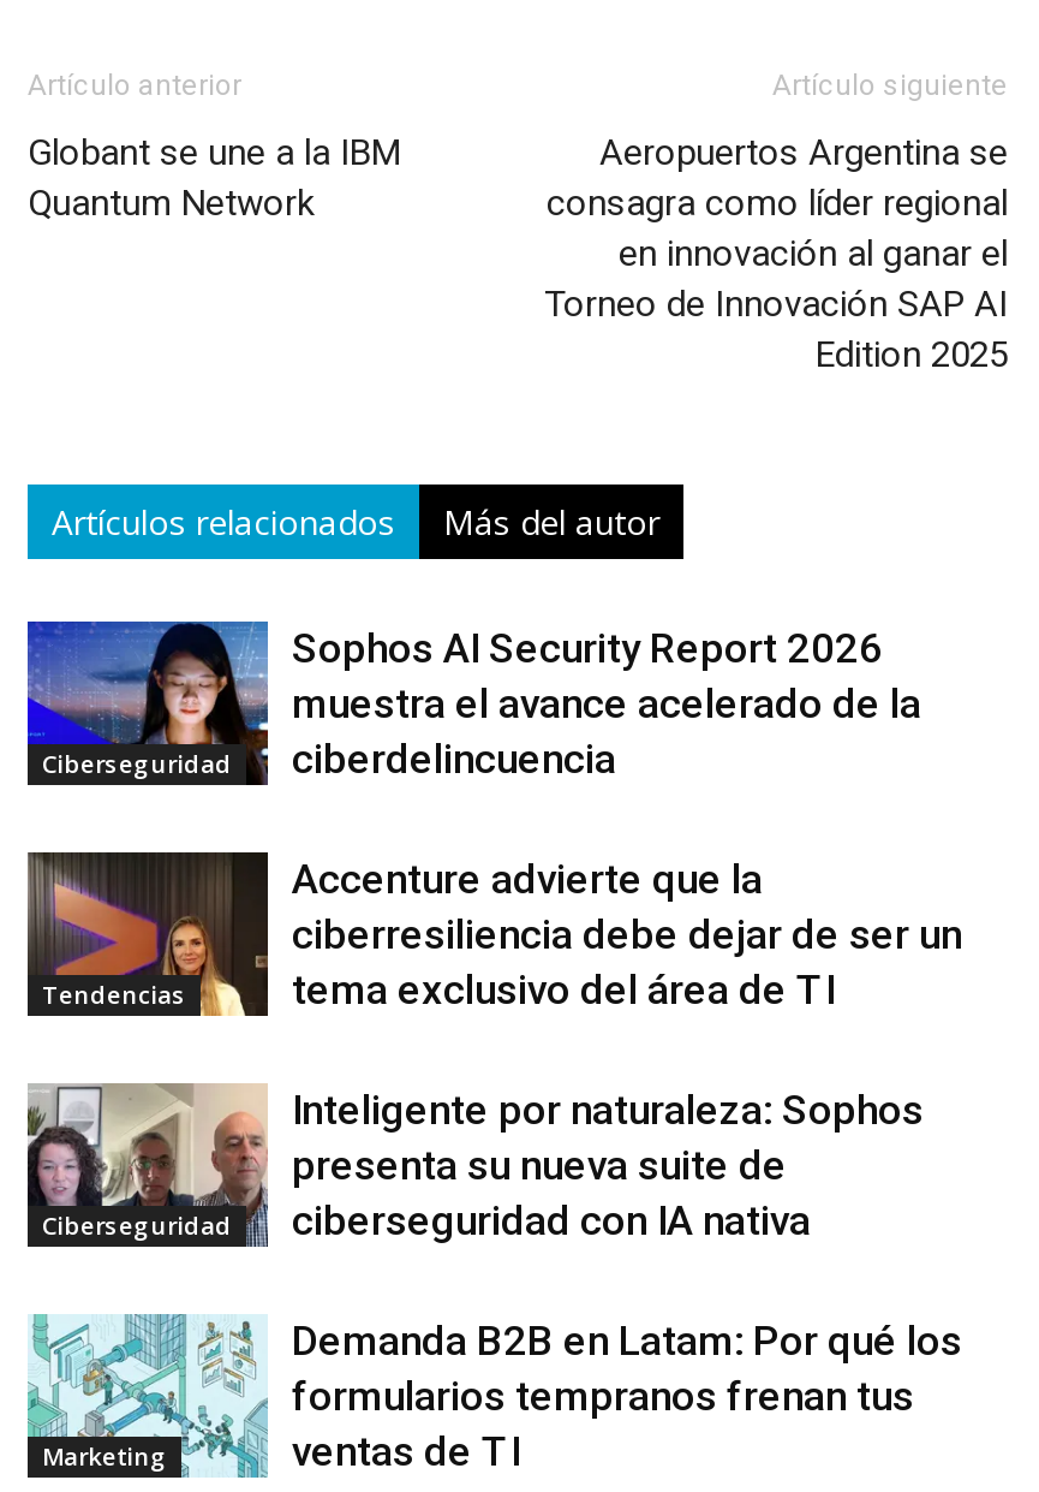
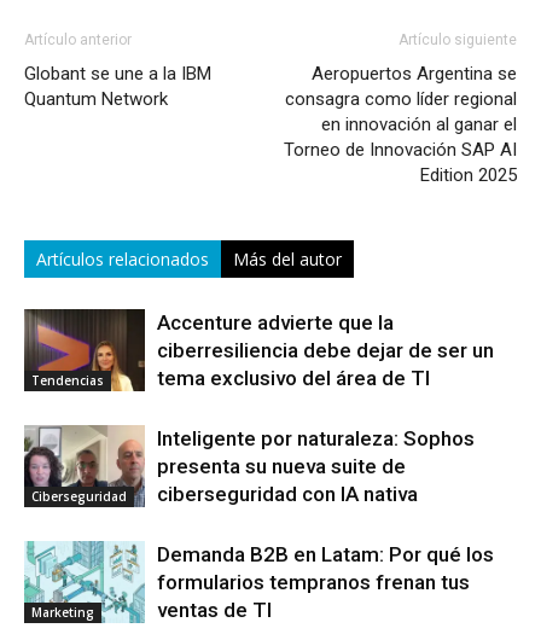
- [image]
- Ciberseguridad

- Sophos AI Security Report 2026
- muestra el avance acelerado de la
- ciberdelincuencia
